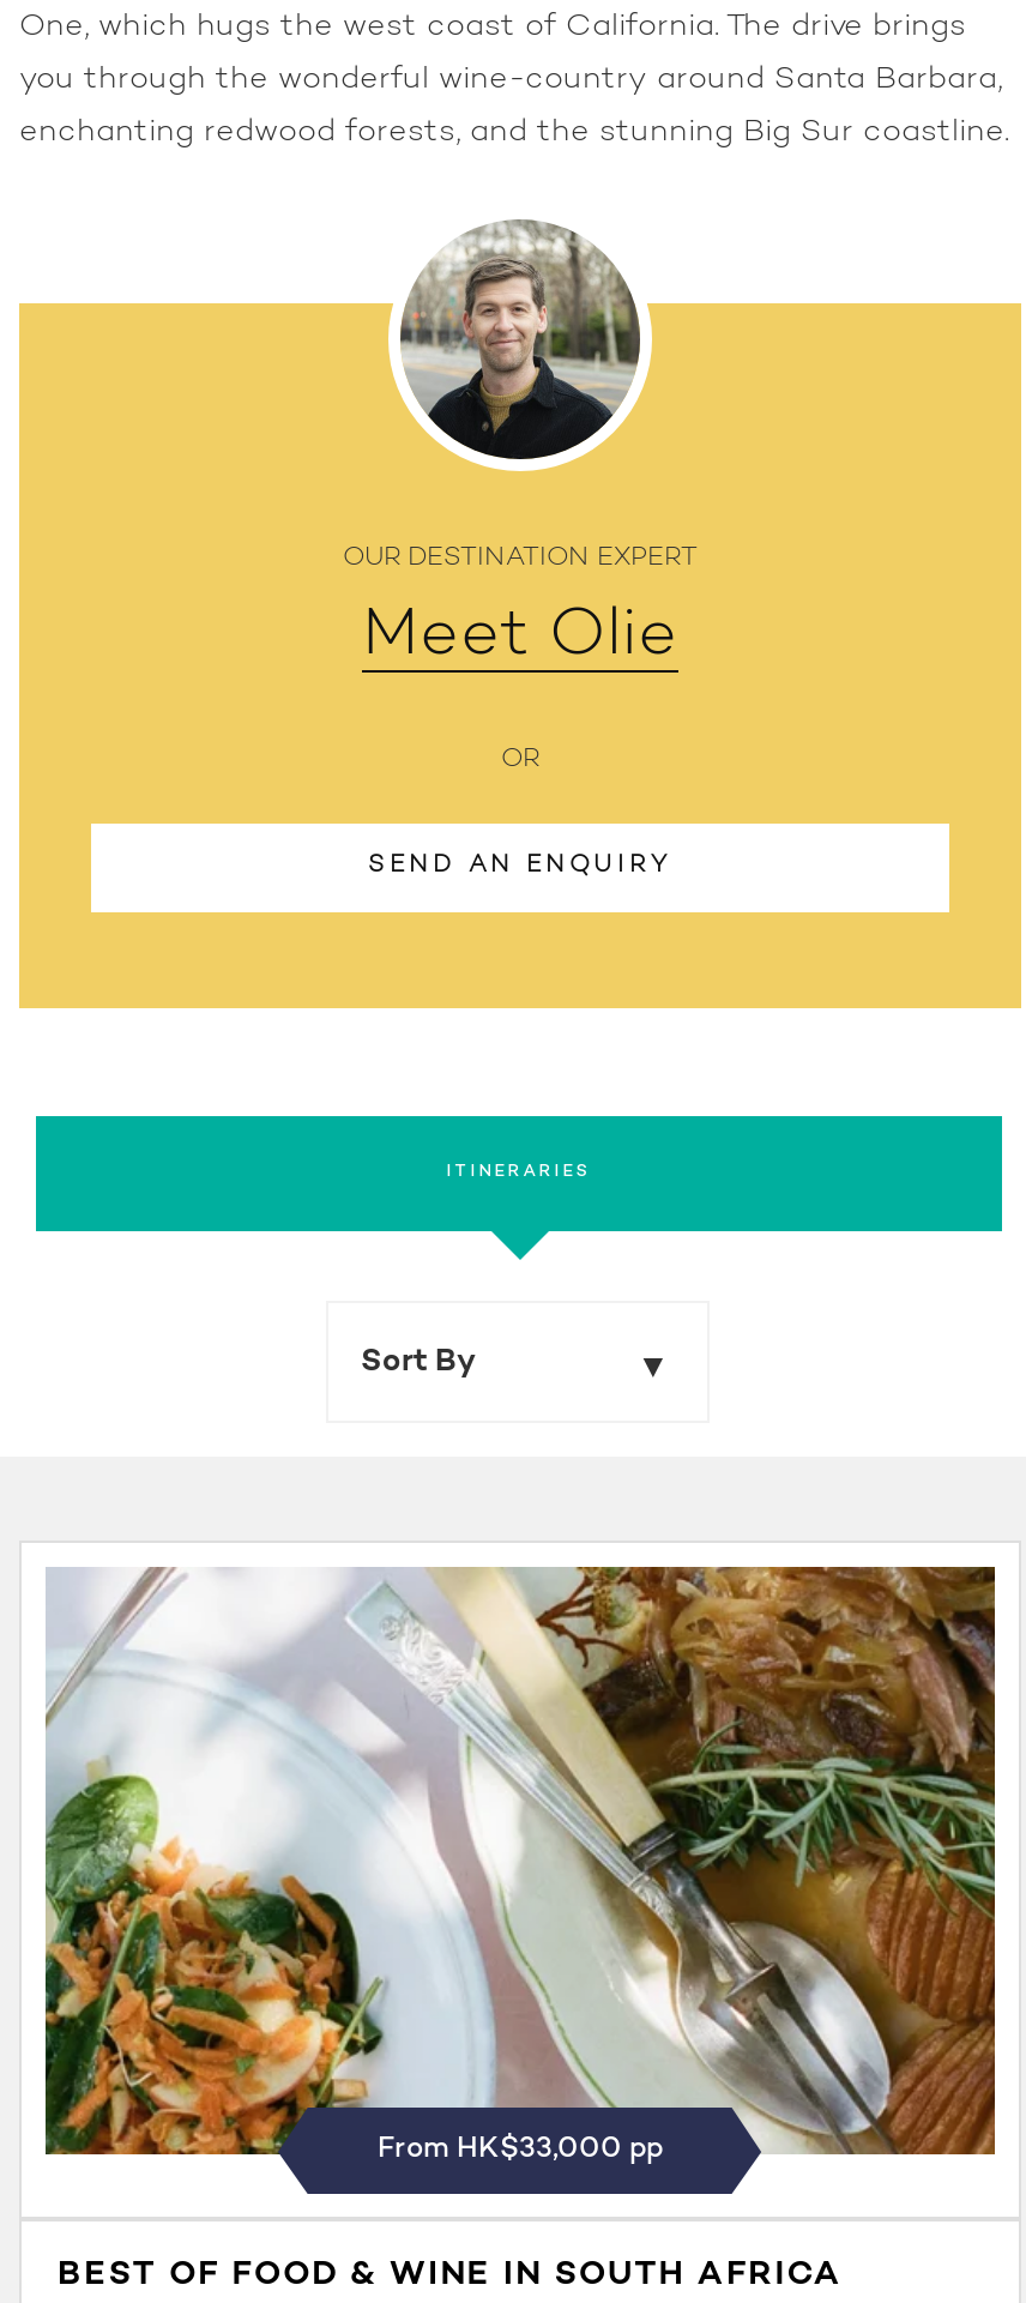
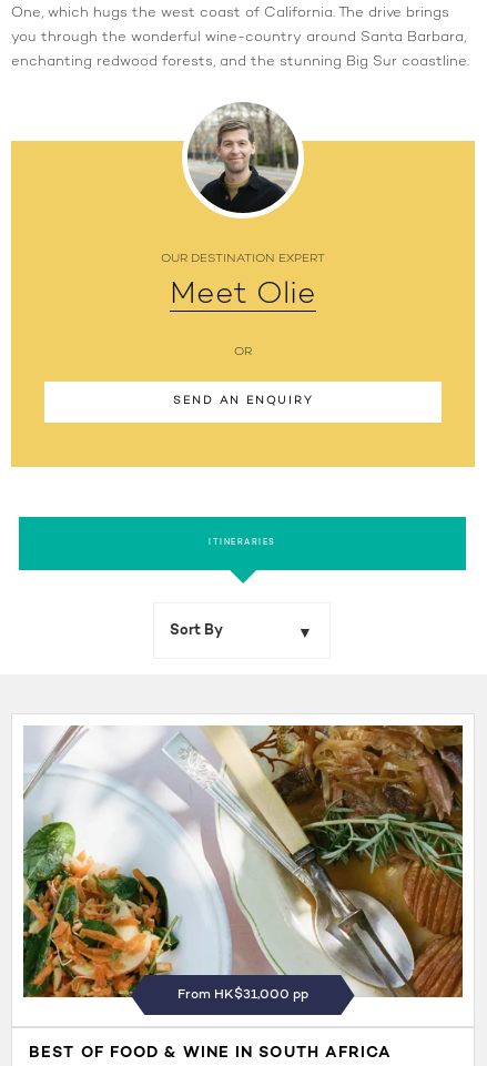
- From HK$33,000 pp
+ From HK$31,000 pp
